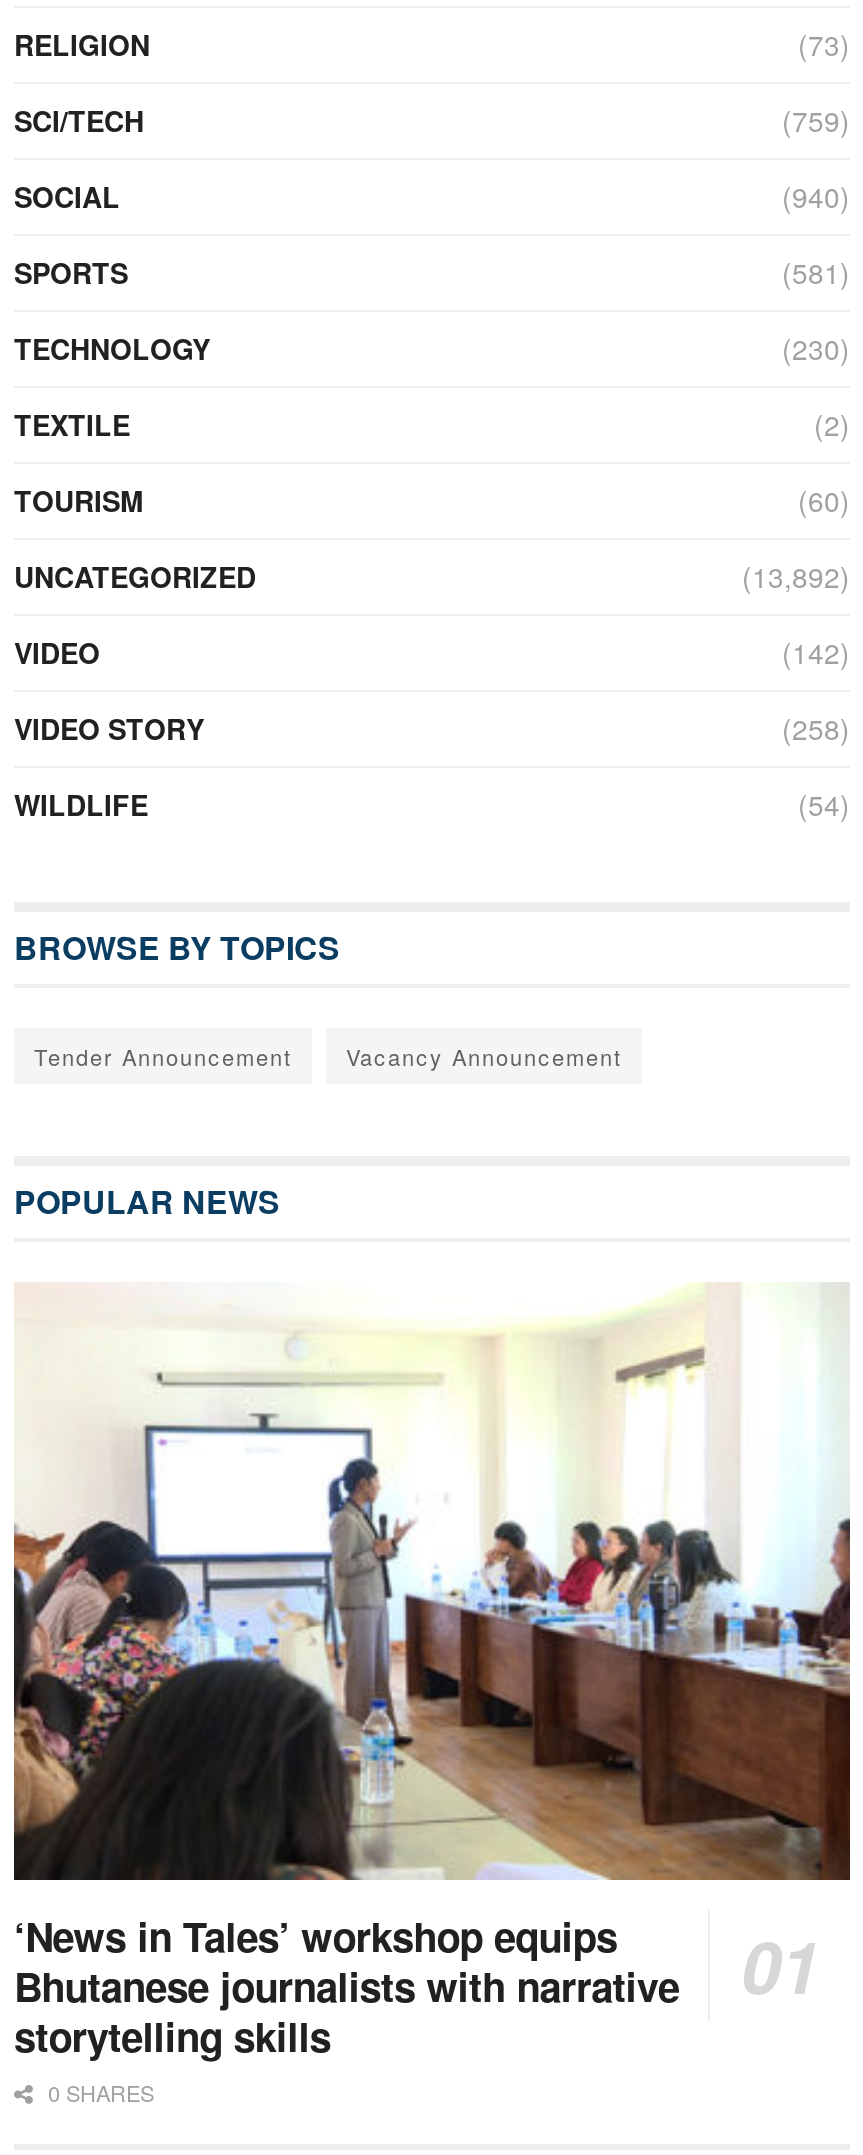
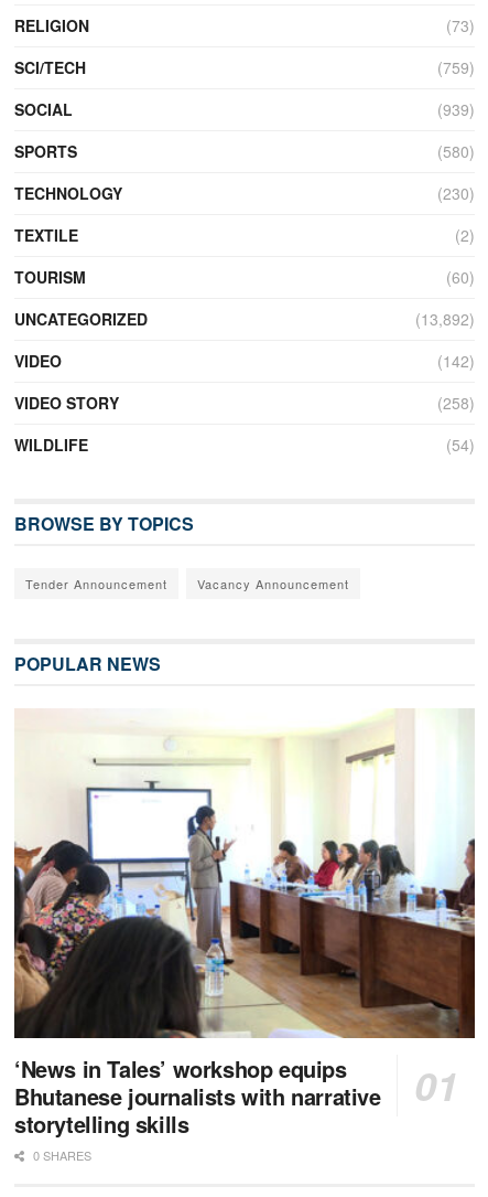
- (940)
+ (939)

- (581)
+ (580)
